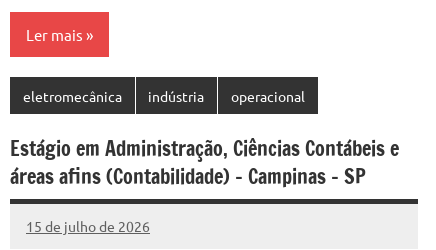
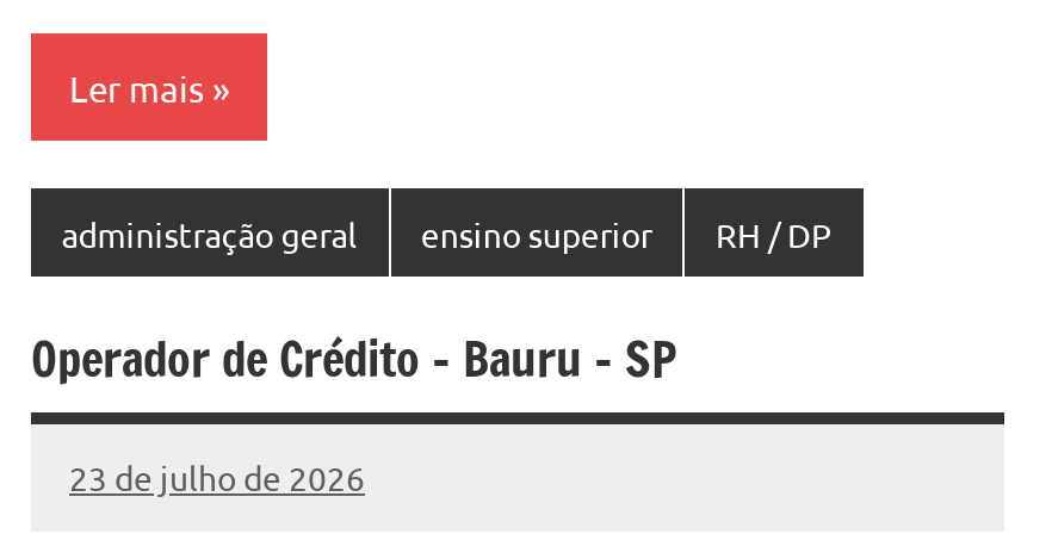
- eletromecânica
- indústria
- operacional
+ administração geral
+ ensino superior
+ RH / DP

- Estágio em Administração, Ciências Contábeis e
- áreas afins (Contabilidade) – Campinas – SP
+ Operador de Crédito – Bauru – SP

- 15 de julho de 2026
+ 23 de julho de 2026
